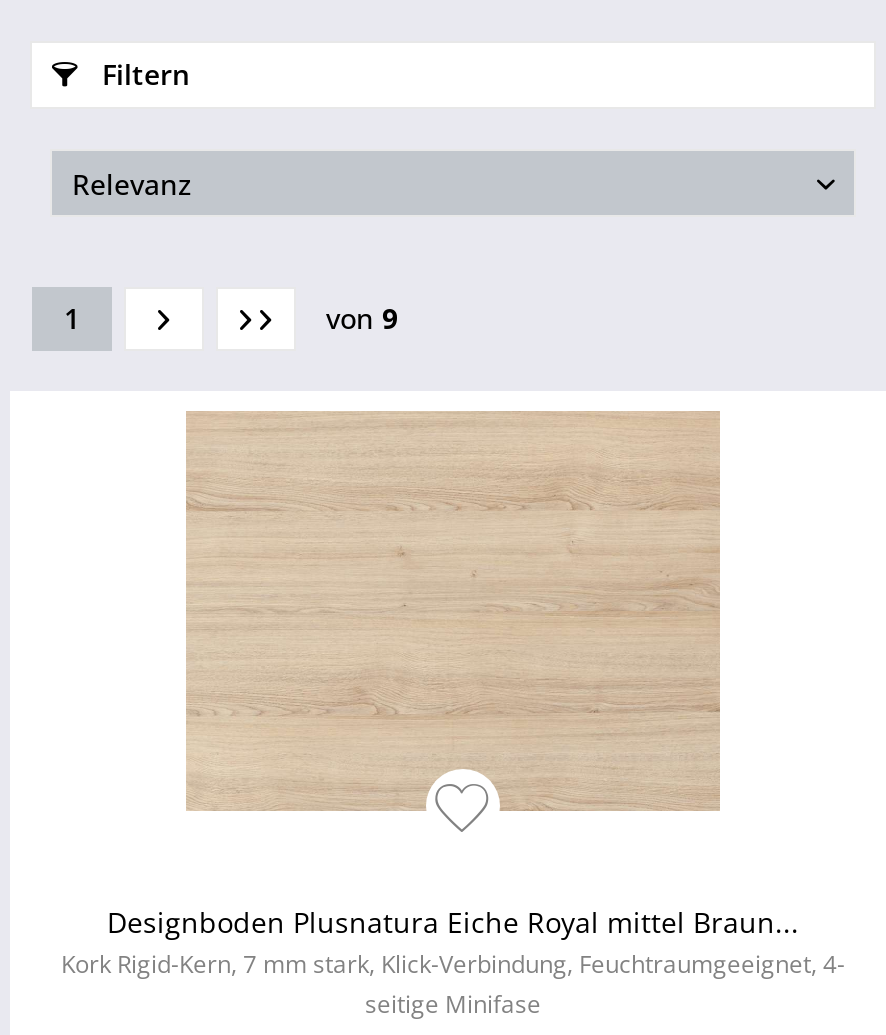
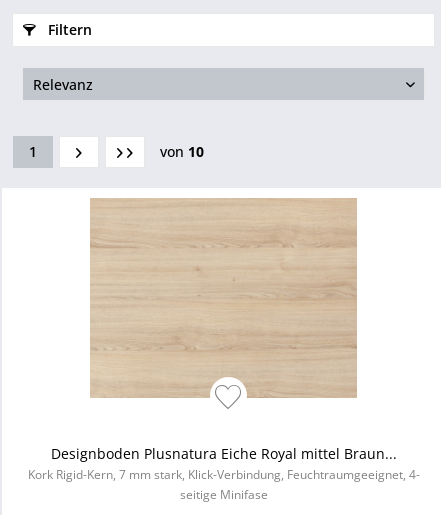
- von 9
+ von 10
